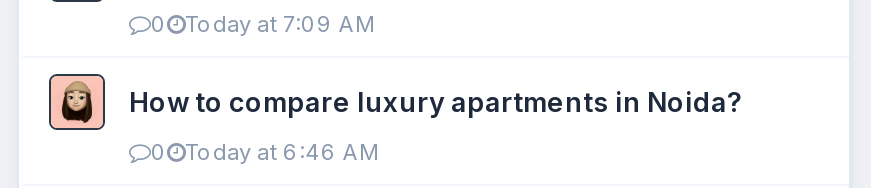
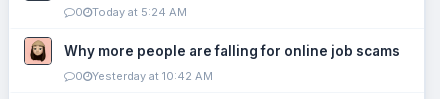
- 0 Today at 7:09 AM
+ 0 Today at 5:24 AM

- How to compare luxury apartments in Noida?
+ Why more people are falling for online job scams

- Today at 6:46 AM
+ Yesterday at 10:42 AM
